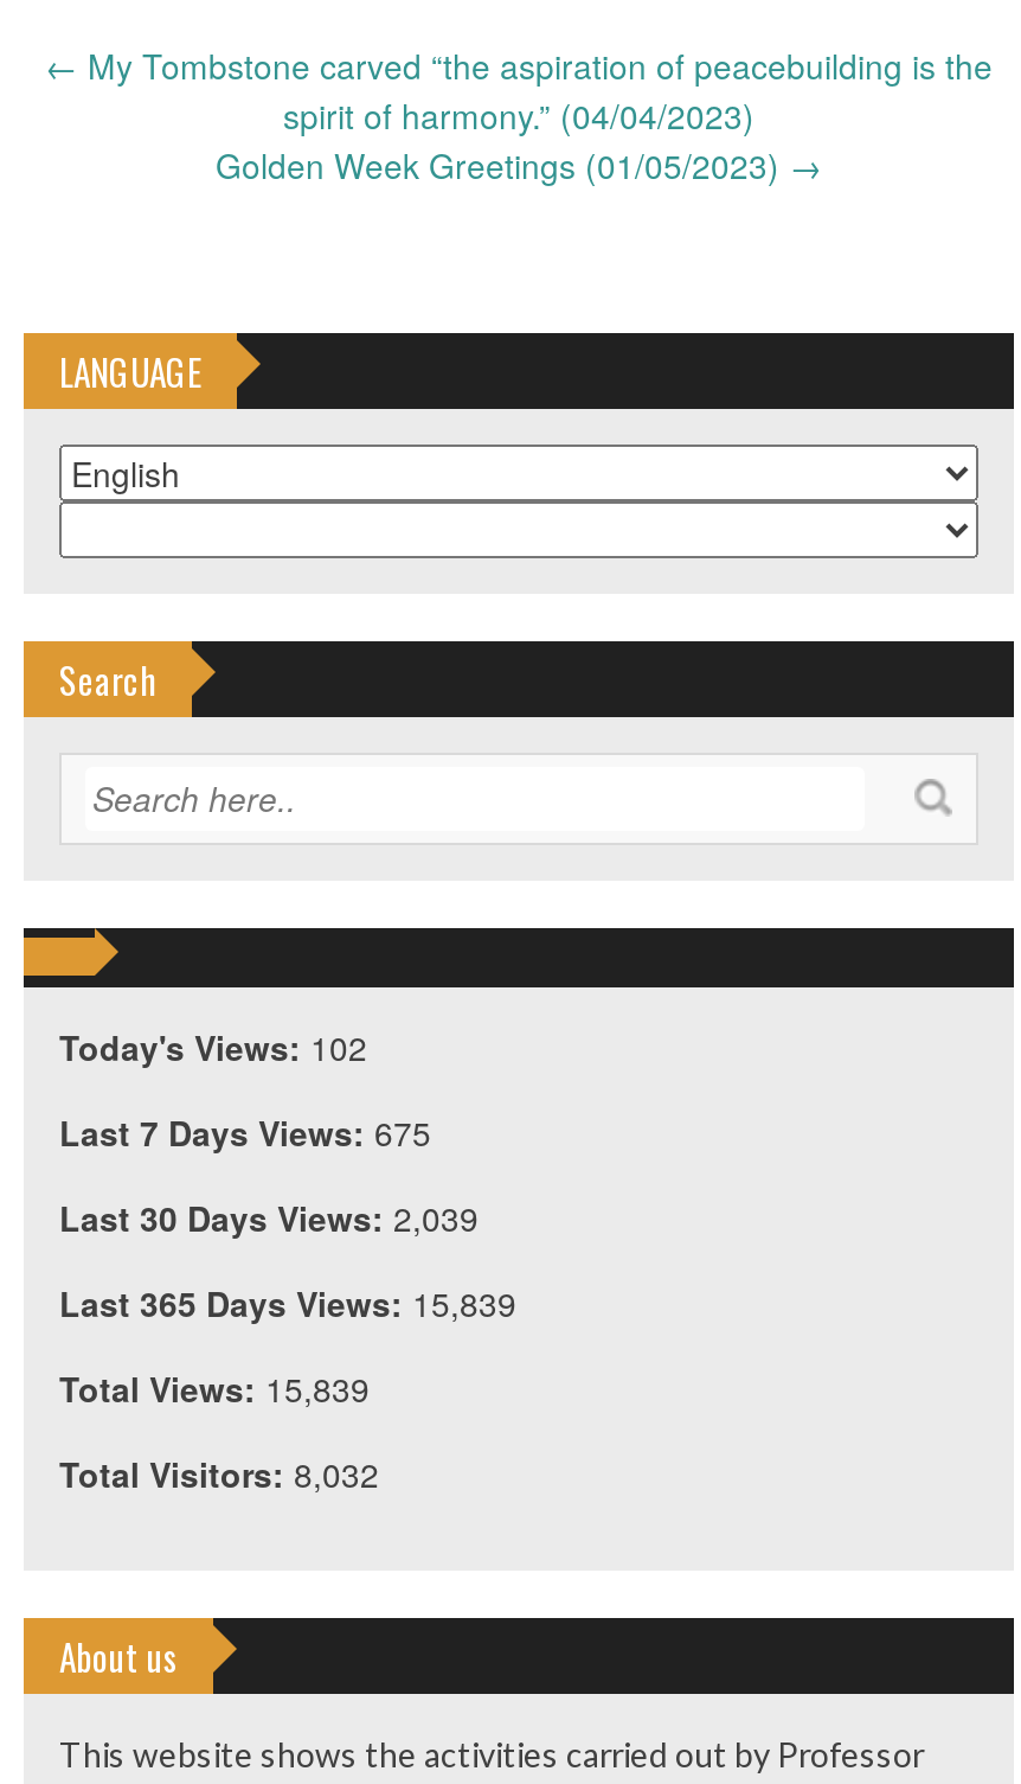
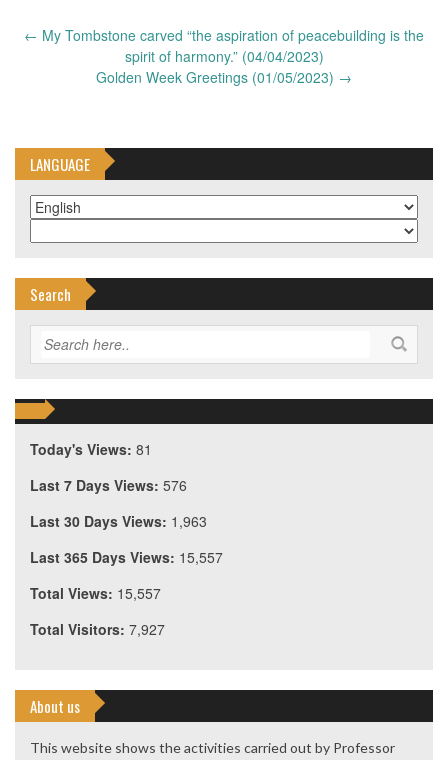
- Today's Views: 102
+ Today's Views: 81

- Last 7 Days Views: 675
+ Last 7 Days Views: 576

- Last 30 Days Views: 2,039
+ Last 30 Days Views: 1,963

- Last 365 Days Views: 15,839
+ Last 365 Days Views: 15,557

- Total Views: 15,839
+ Total Views: 15,557

- Total Visitors: 8,032
+ Total Visitors: 7,927
